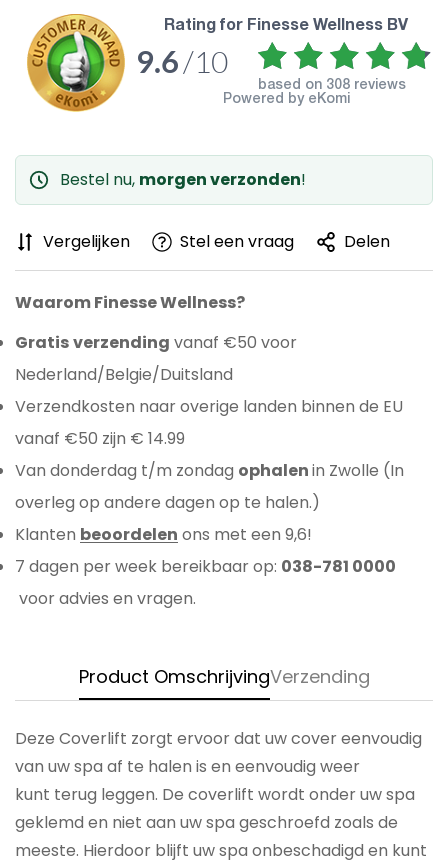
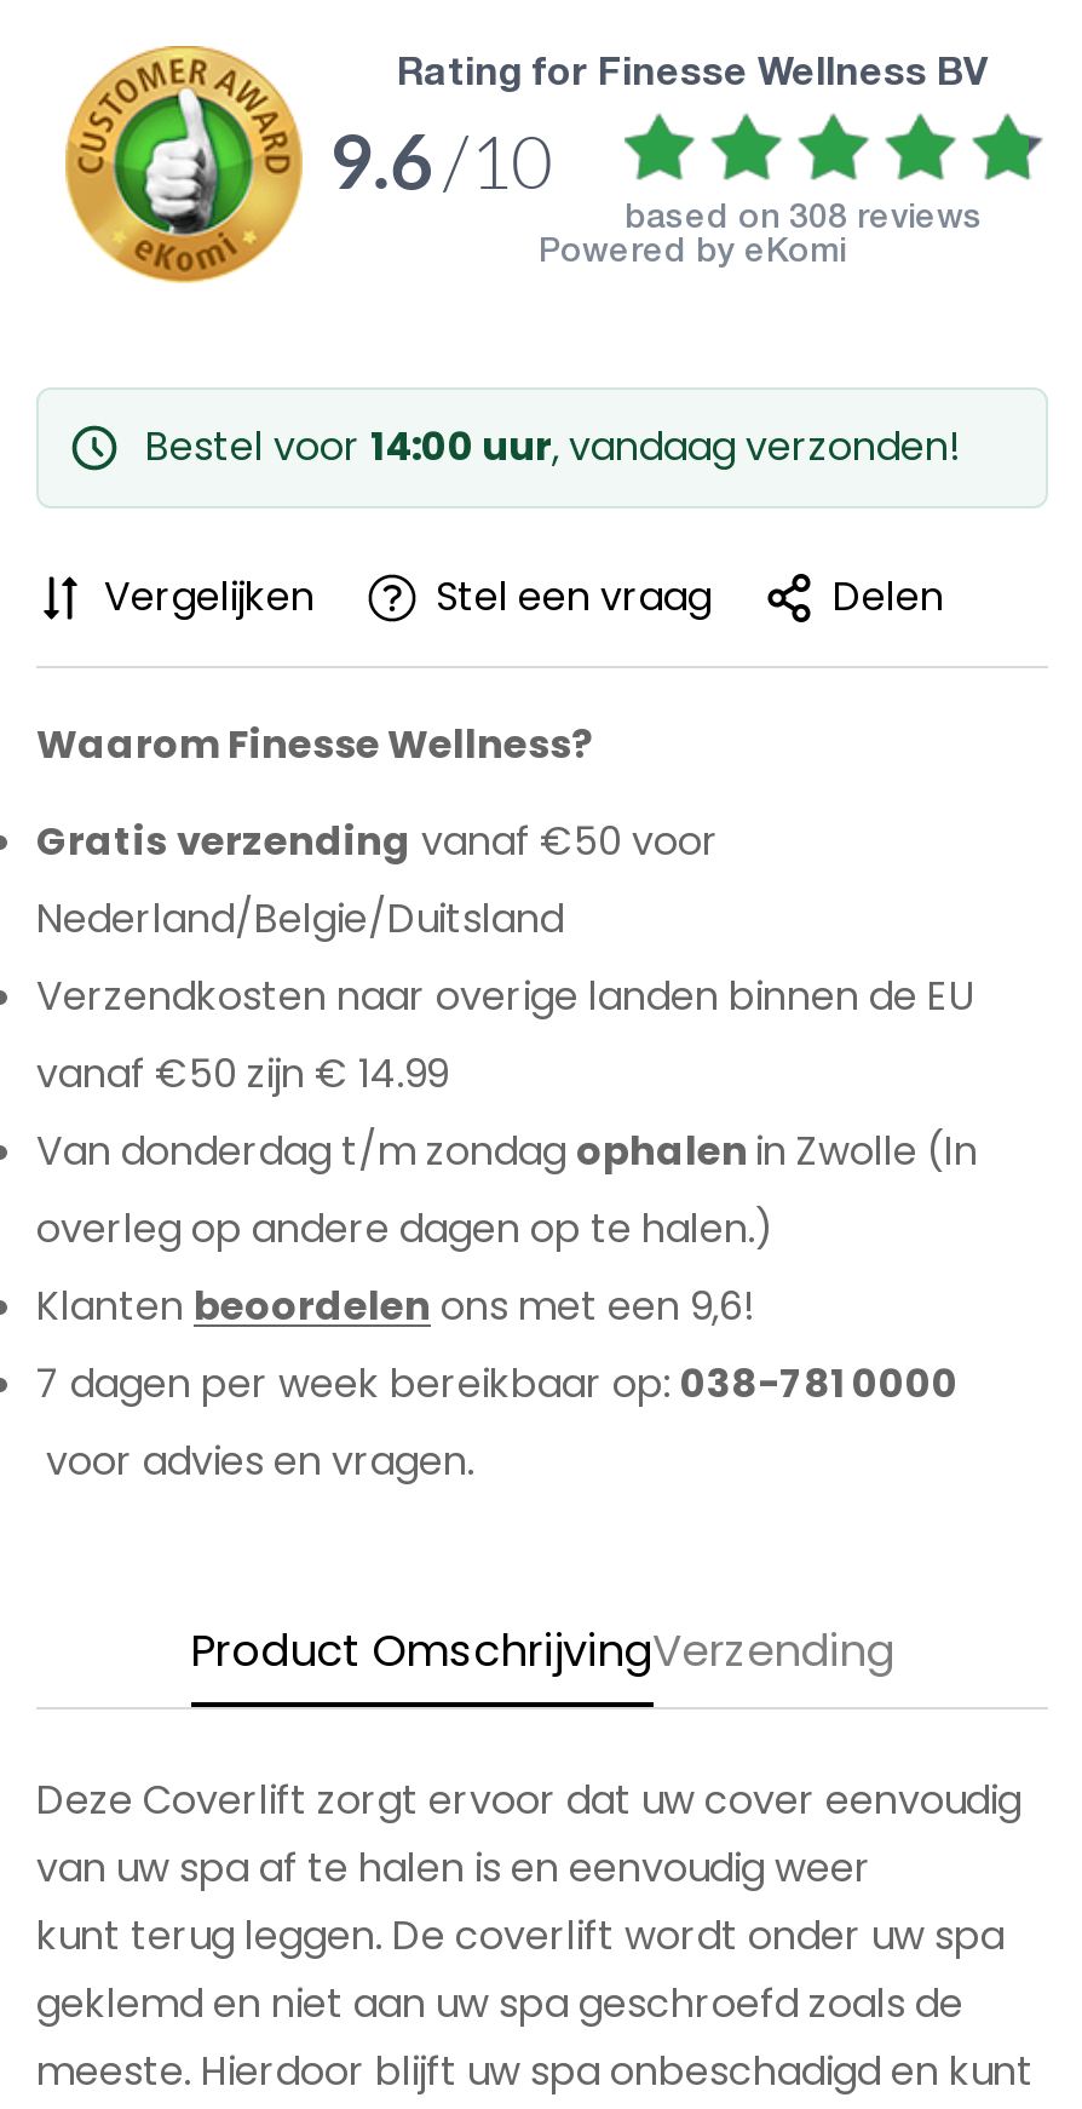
- Bestel nu, morgen verzonden!
+ Bestel voor 14:00 uur, vandaag verzonden!
